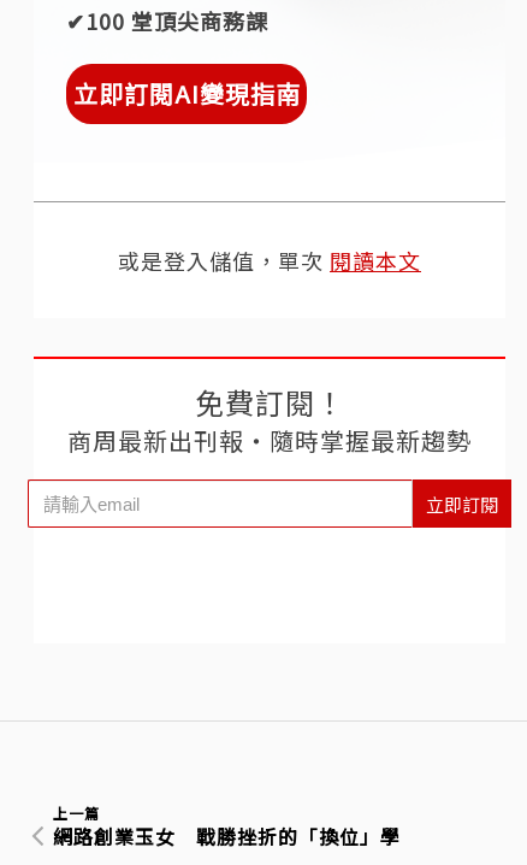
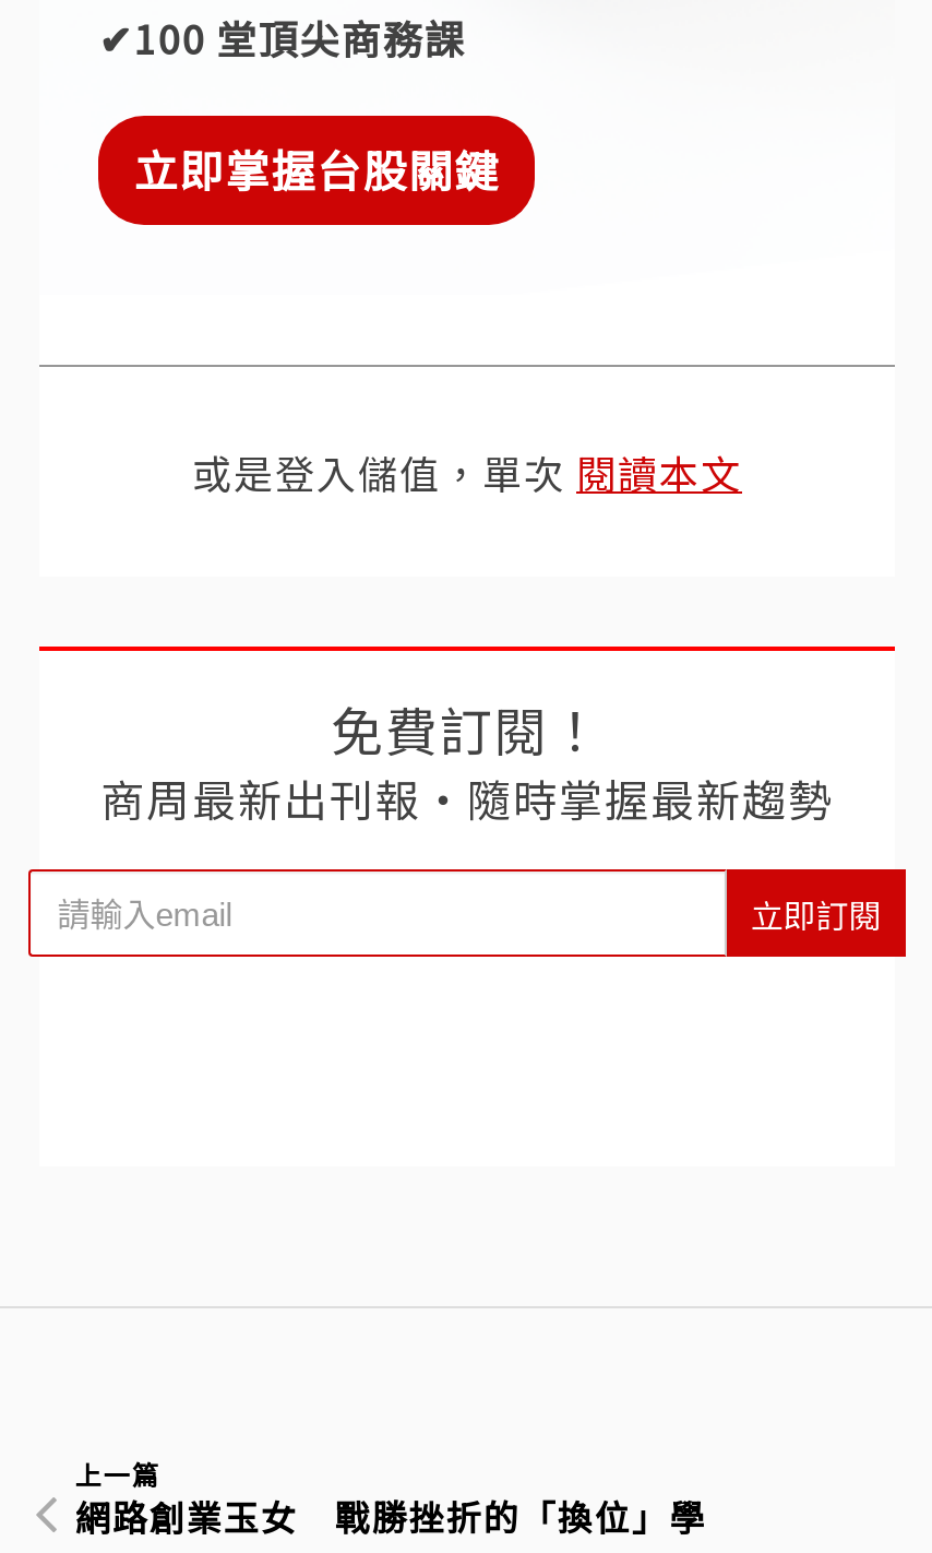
- 立即訂閱AI變現指南
+ 立即掌握台股關鍵
